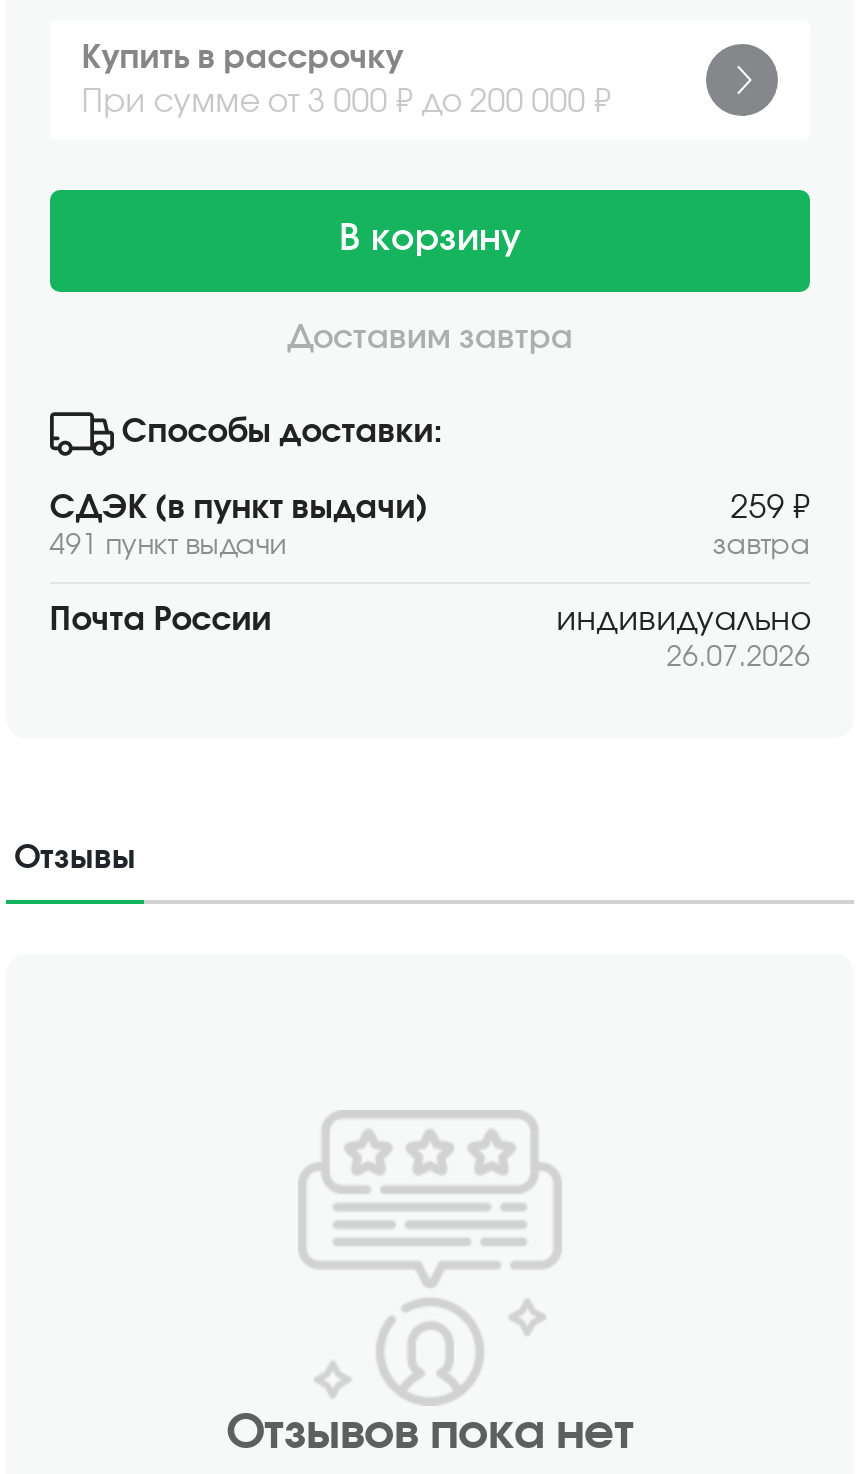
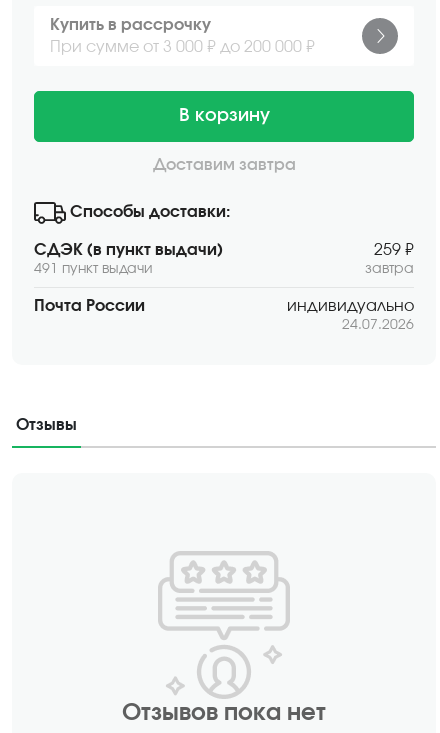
- 26.07.2026
+ 24.07.2026
